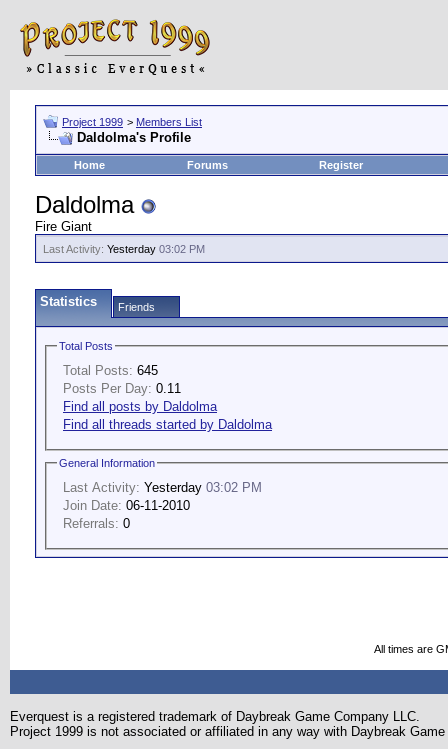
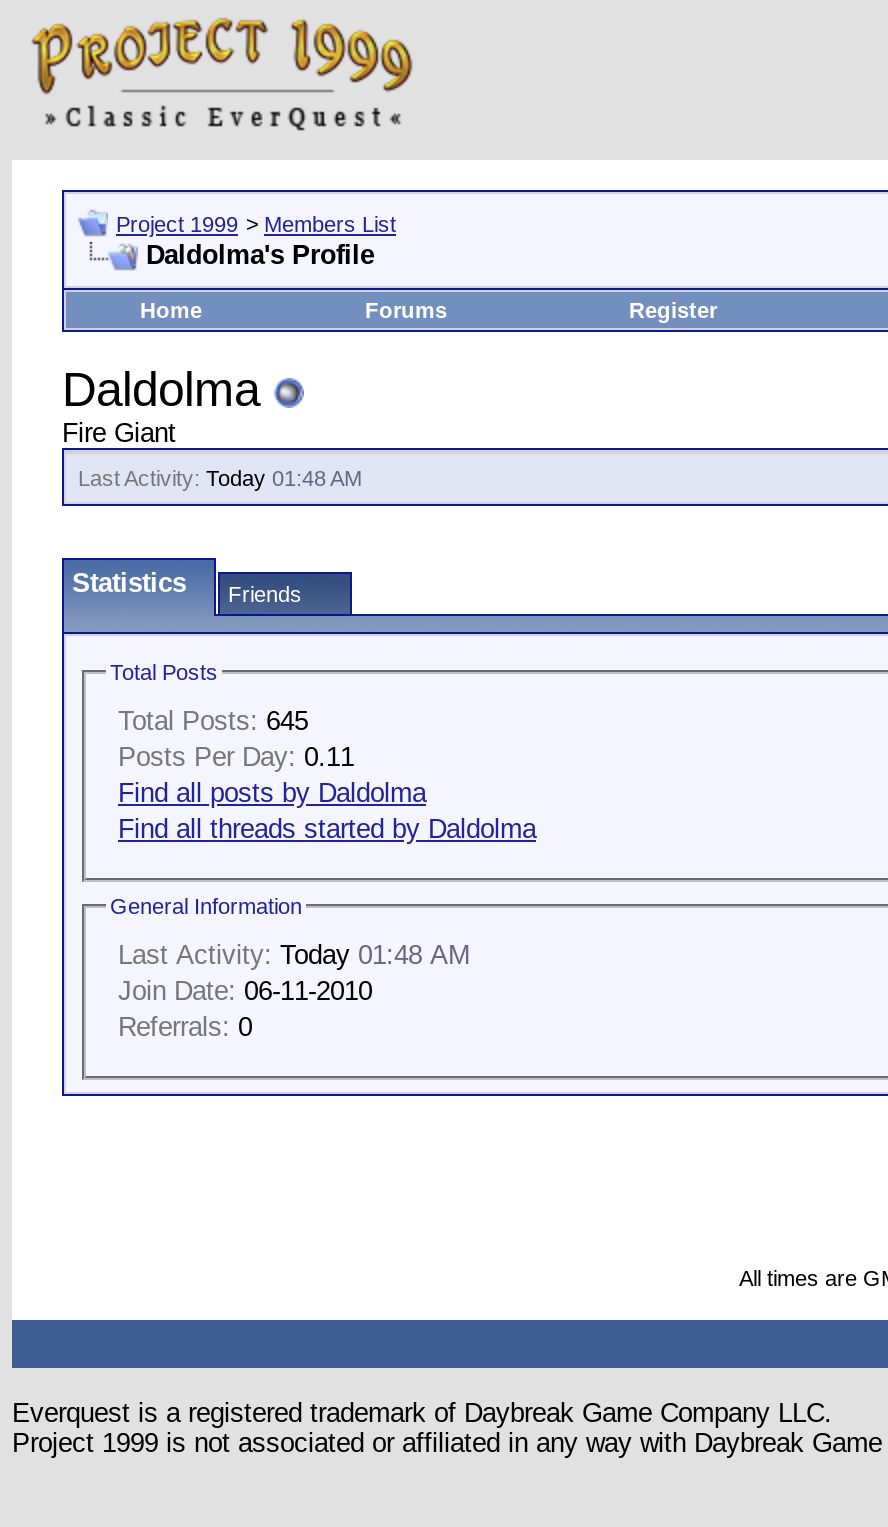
- Last Activity: Yesterday 03:02 PM
+ Last Activity: Today 01:48 AM

- Last Activity: Yesterday 03:02 PM
+ Last Activity: Today 01:48 AM
